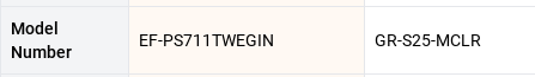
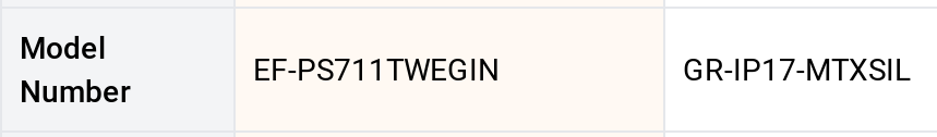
- GR-S25-MCLR
+ GR-IP17-MTXSIL
